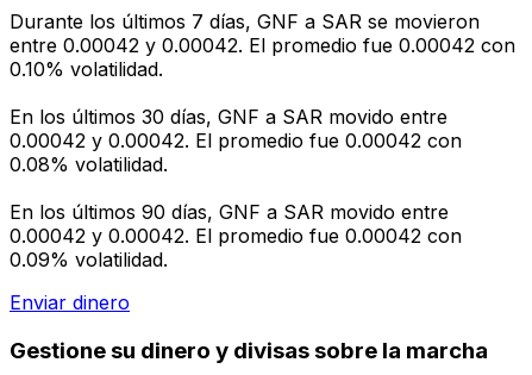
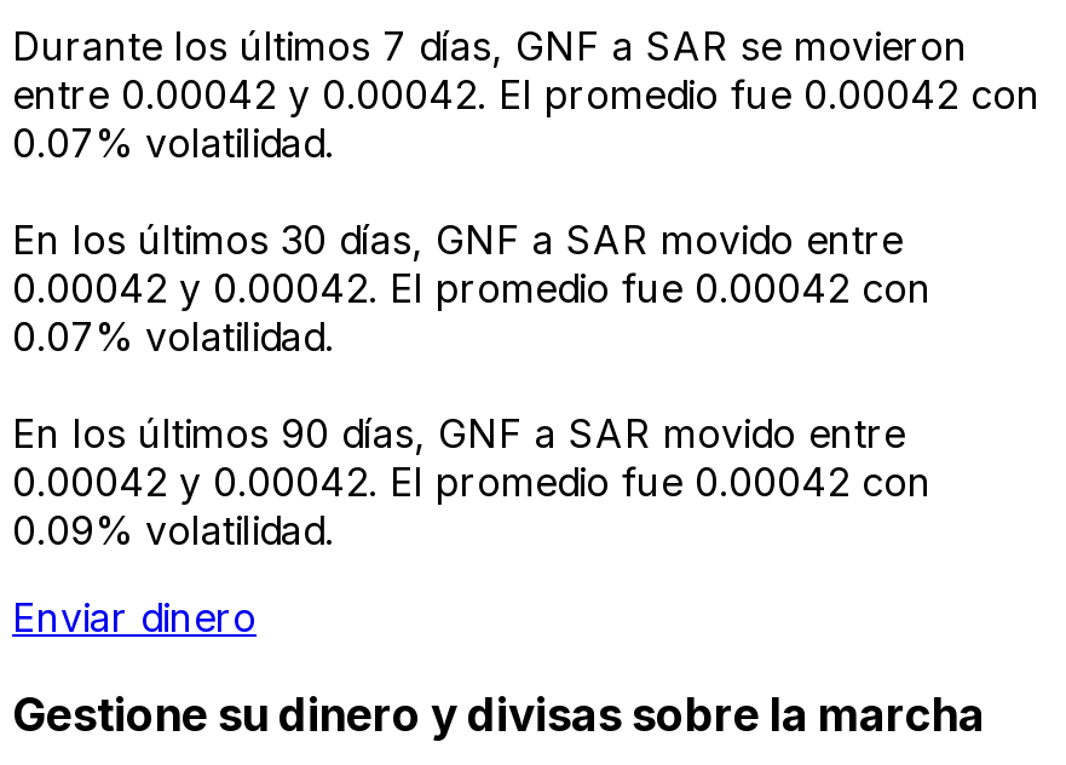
- 0.10% volatilidad.
+ 0.07% volatilidad.

- 0.08% volatilidad.
+ 0.07% volatilidad.
